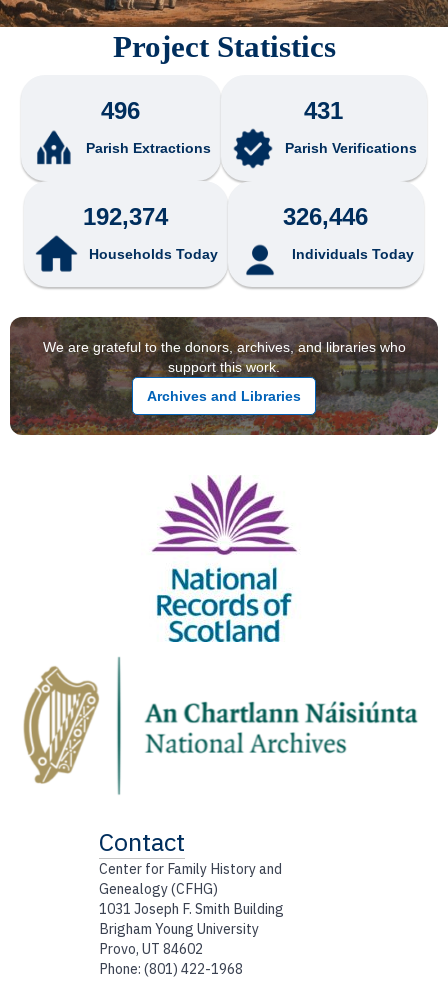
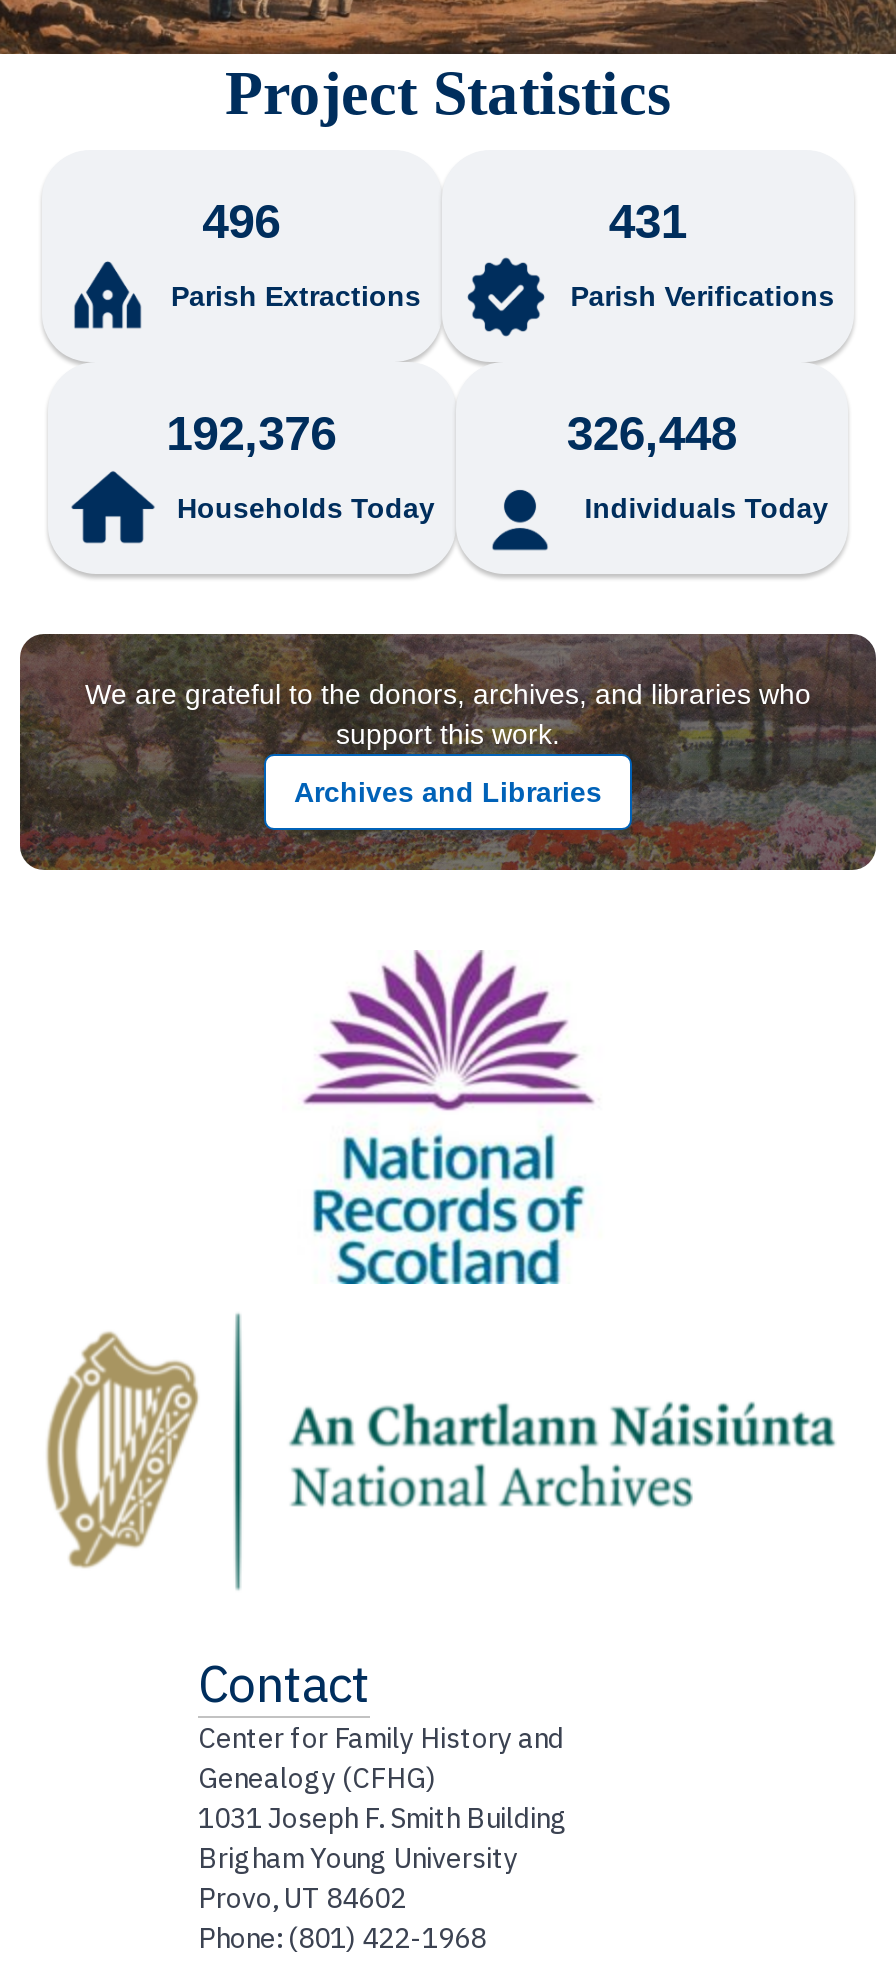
- 192,374
+ 192,376

- 326,446
+ 326,448
